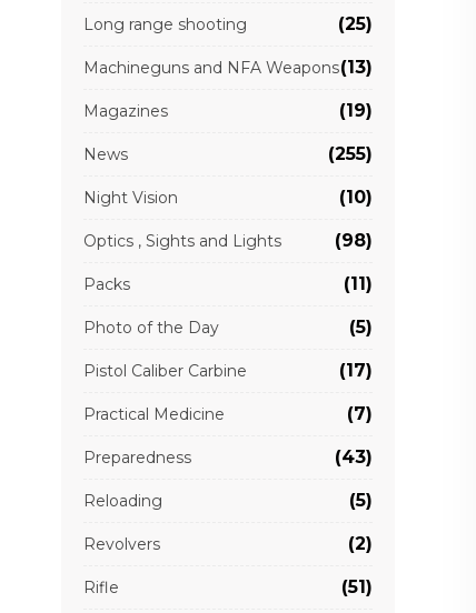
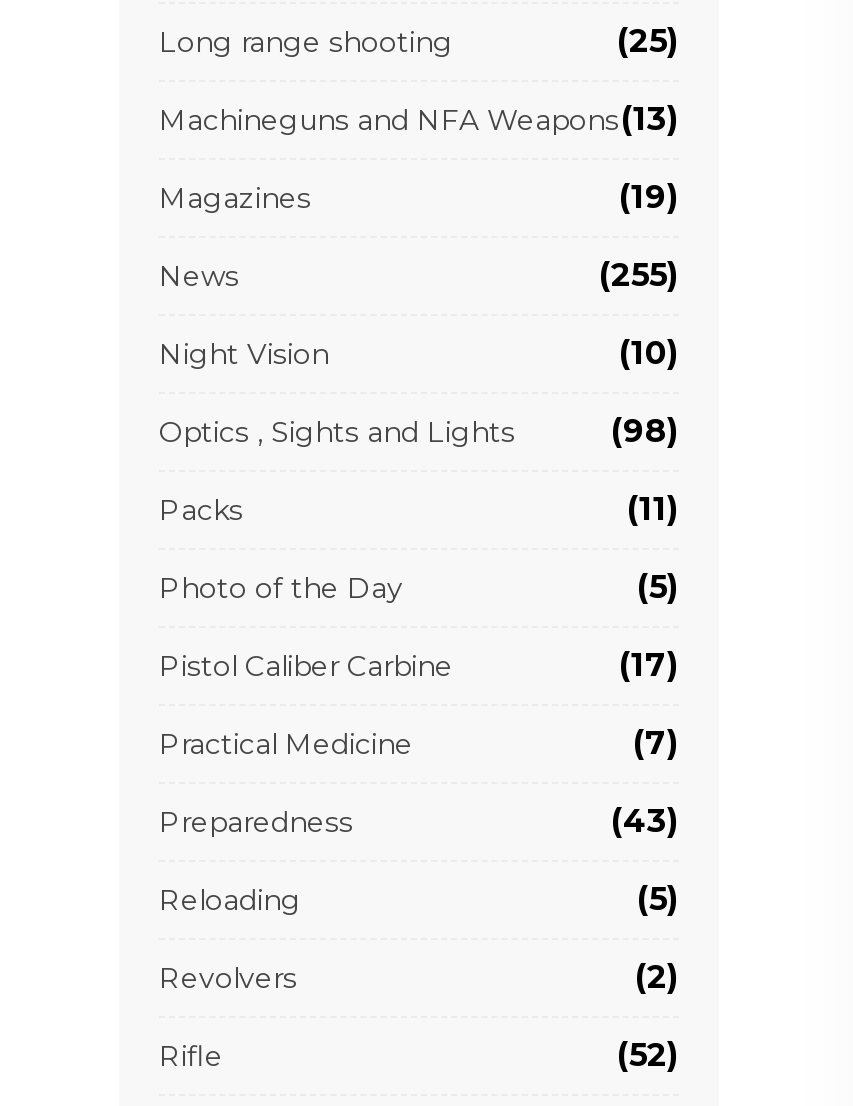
- (51)
+ (52)
